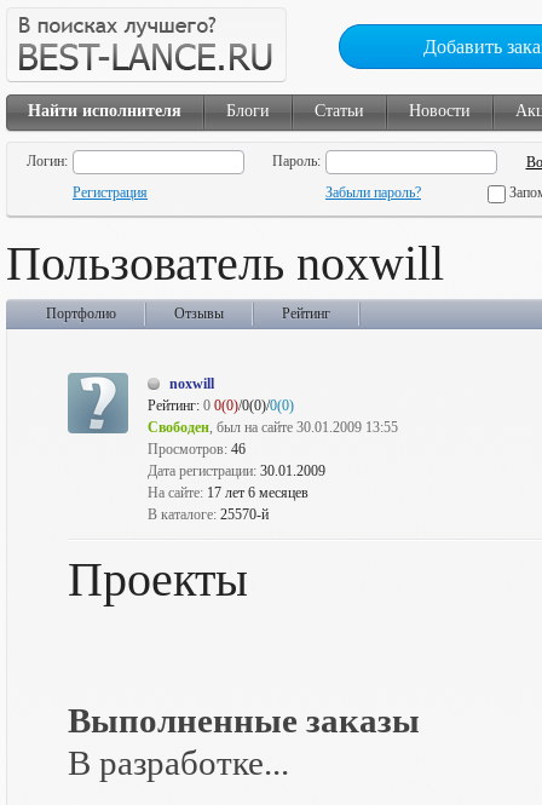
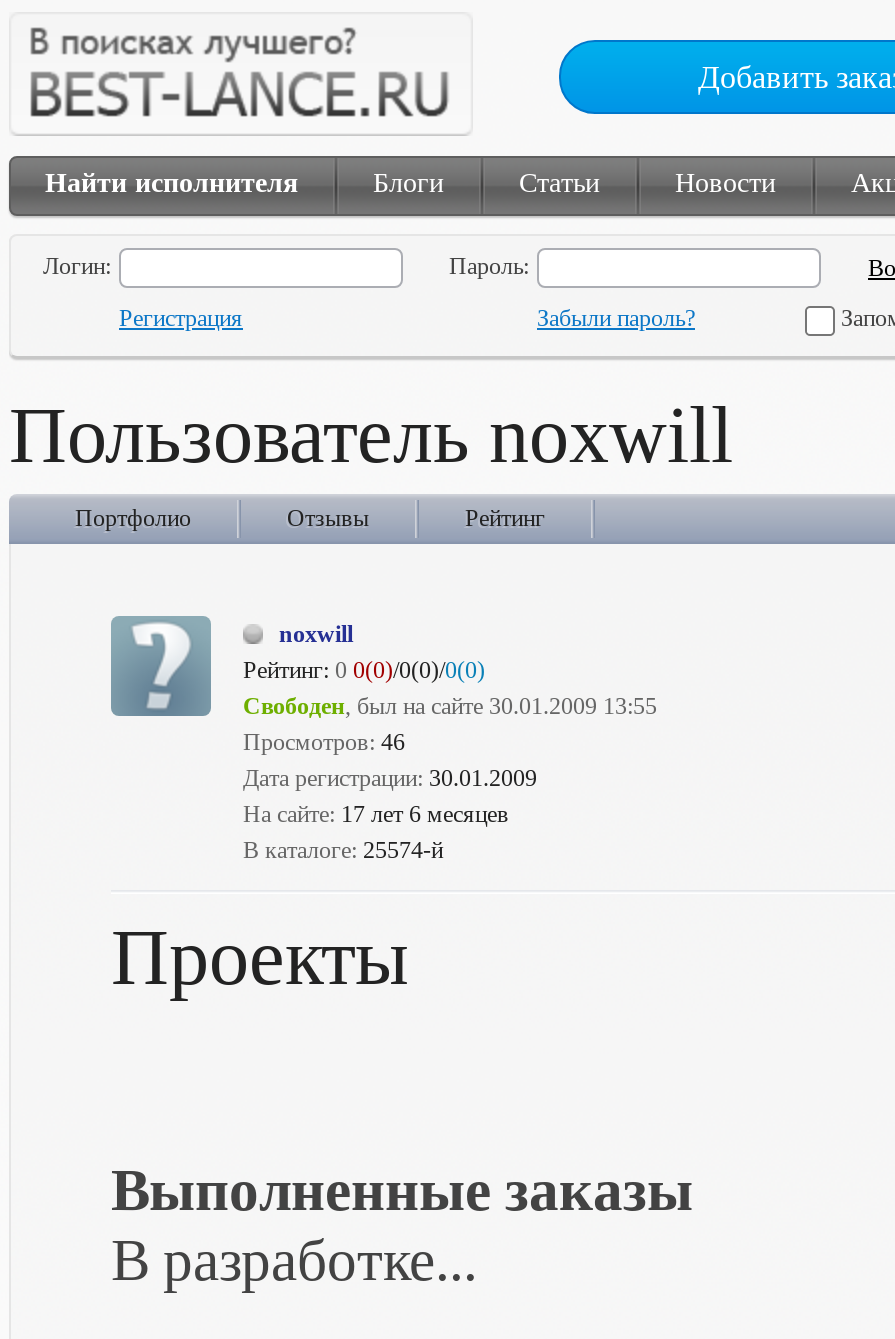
- В каталоге: 25570-й
+ В каталоге: 25574-й
